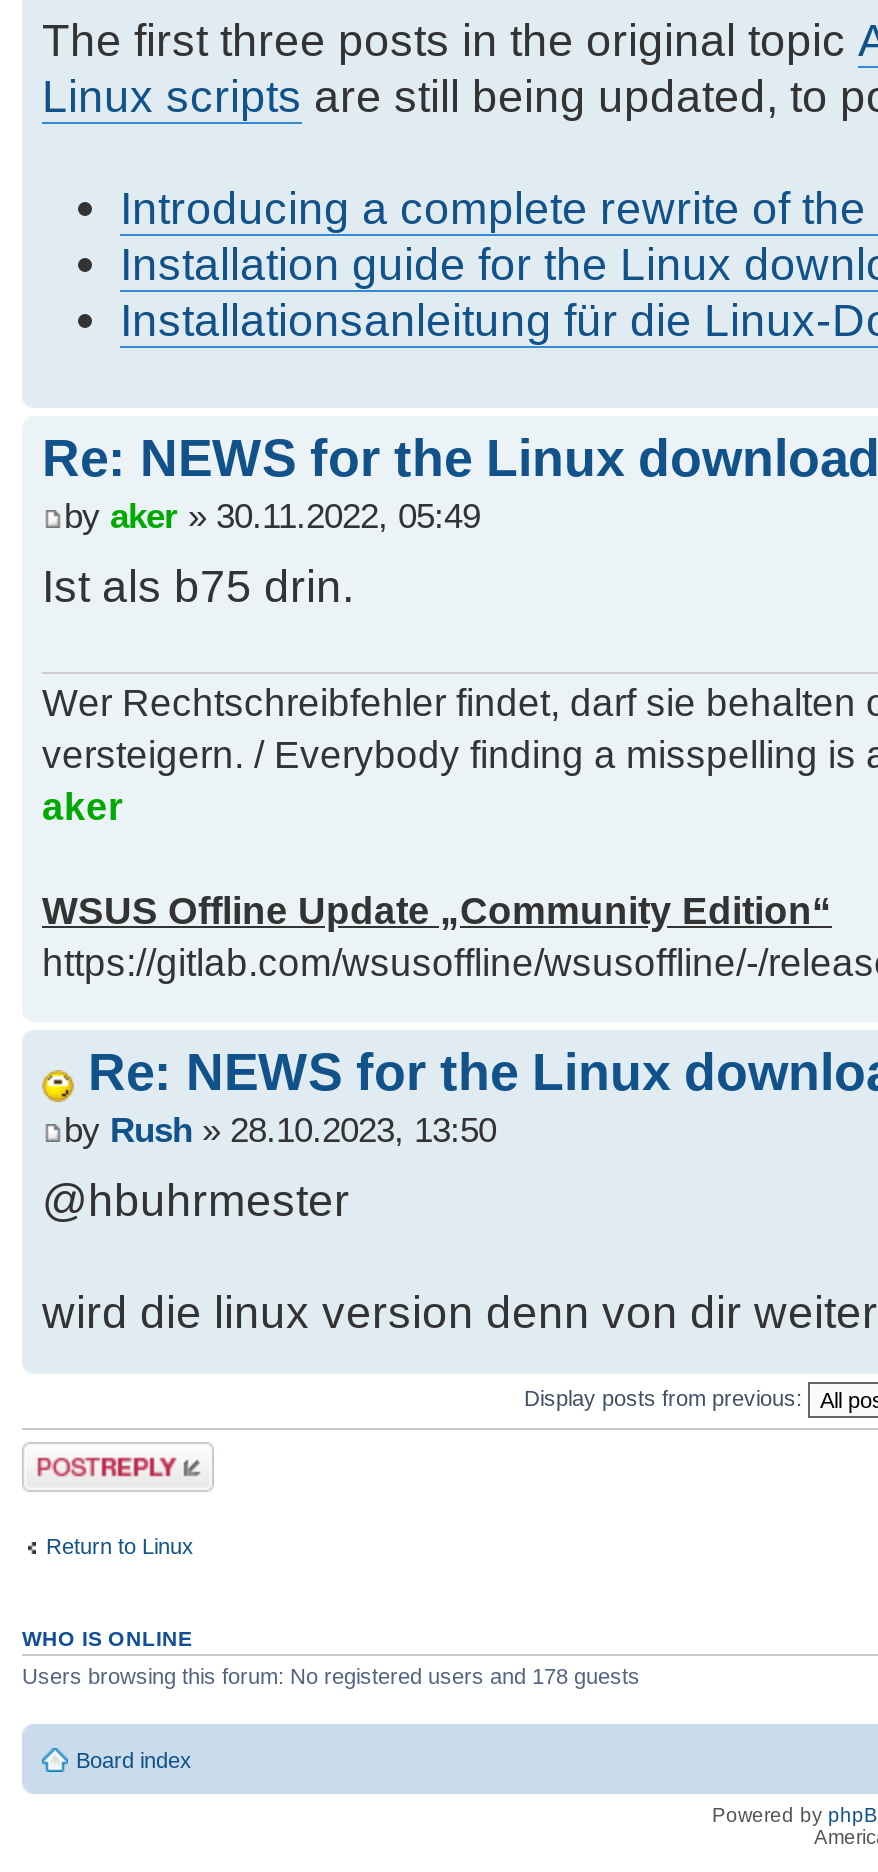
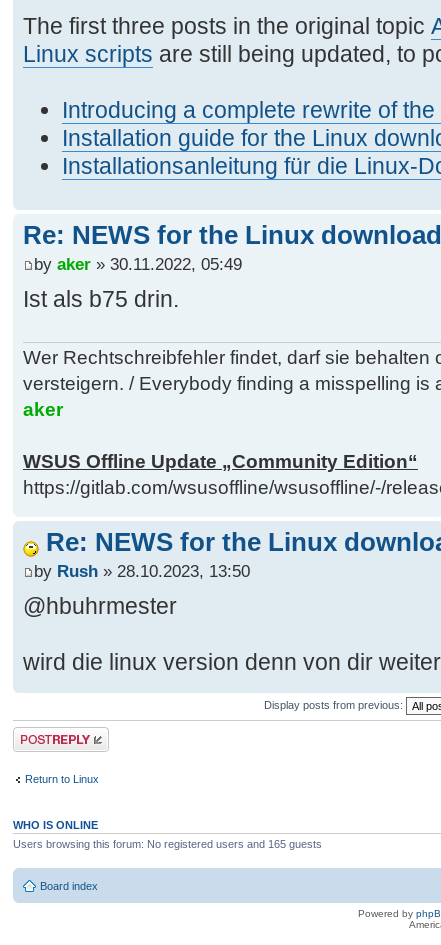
- Users browsing this forum: No registered users and 178 guests
+ Users browsing this forum: No registered users and 165 guests
